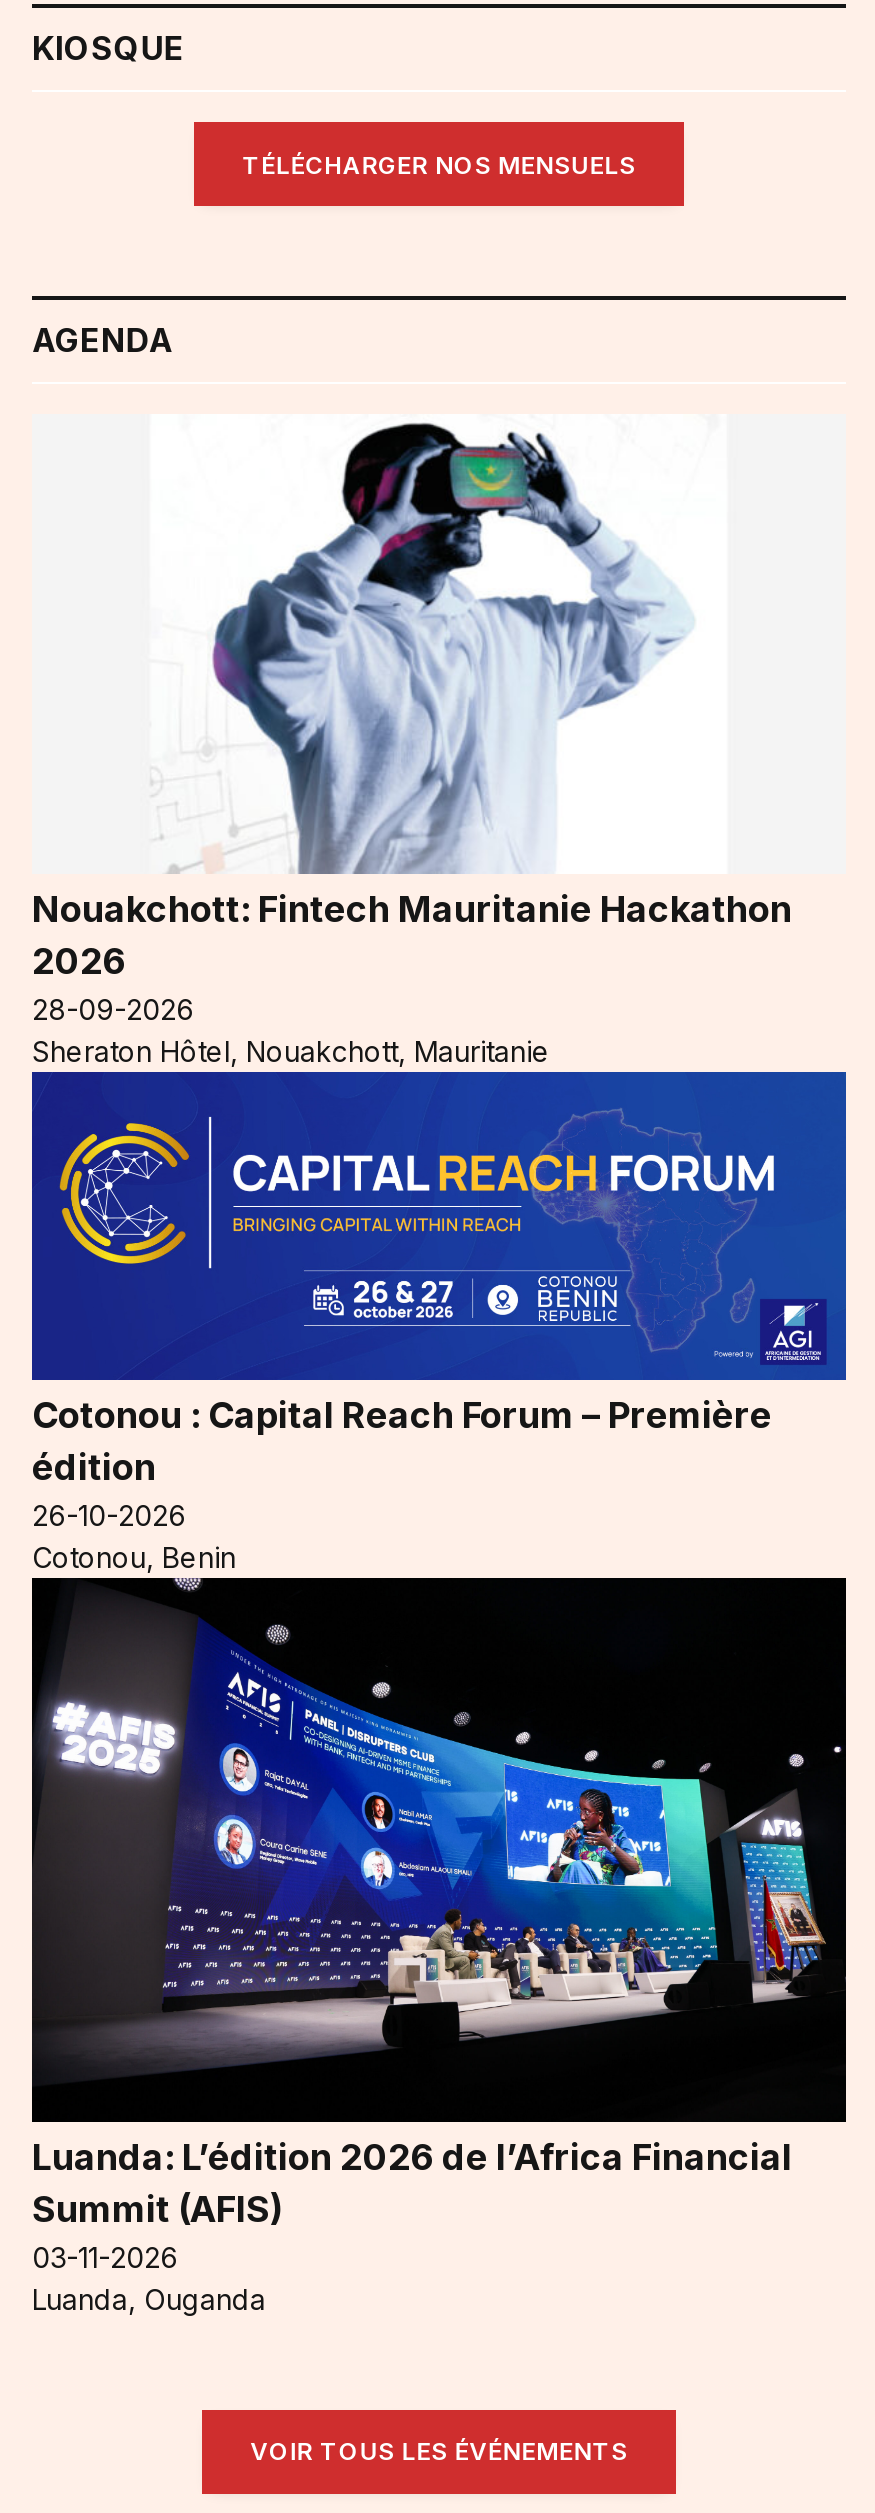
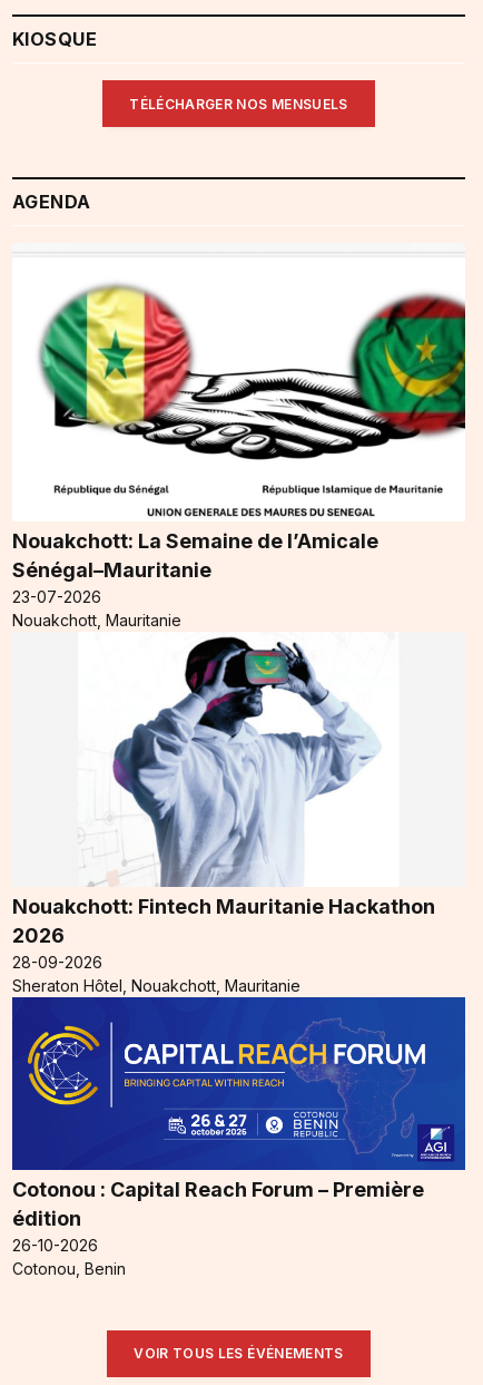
+ [image]
+ Nouakchott: La Semaine de l’Amicale
+ Sénégal–Mauritanie
+ 23-07-2026
+ Nouakchott, Mauritanie

moved down: [image] | Nouakchott: Fintech Mauritanie Hackathon | 2026 | ... | 26-10-2026 | Cotonou, Benin

- [image]
- Luanda: L’édition 2026 de l’Africa Financial
- Summit (AFIS)
- 03-11-2026
- Luanda, Ouganda
